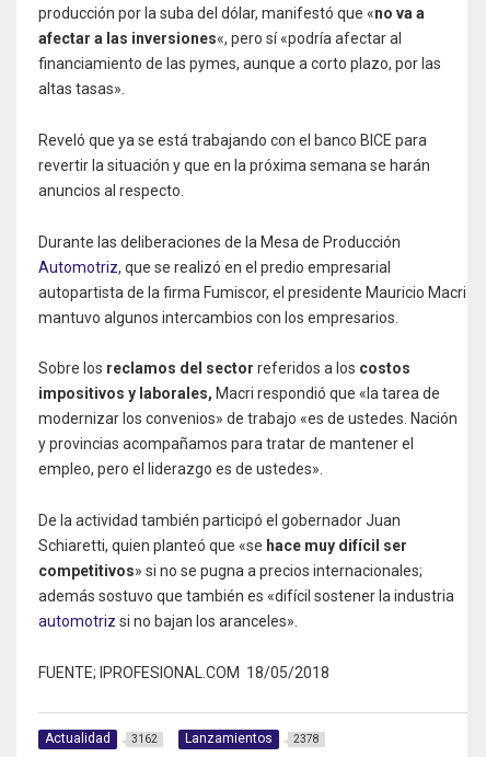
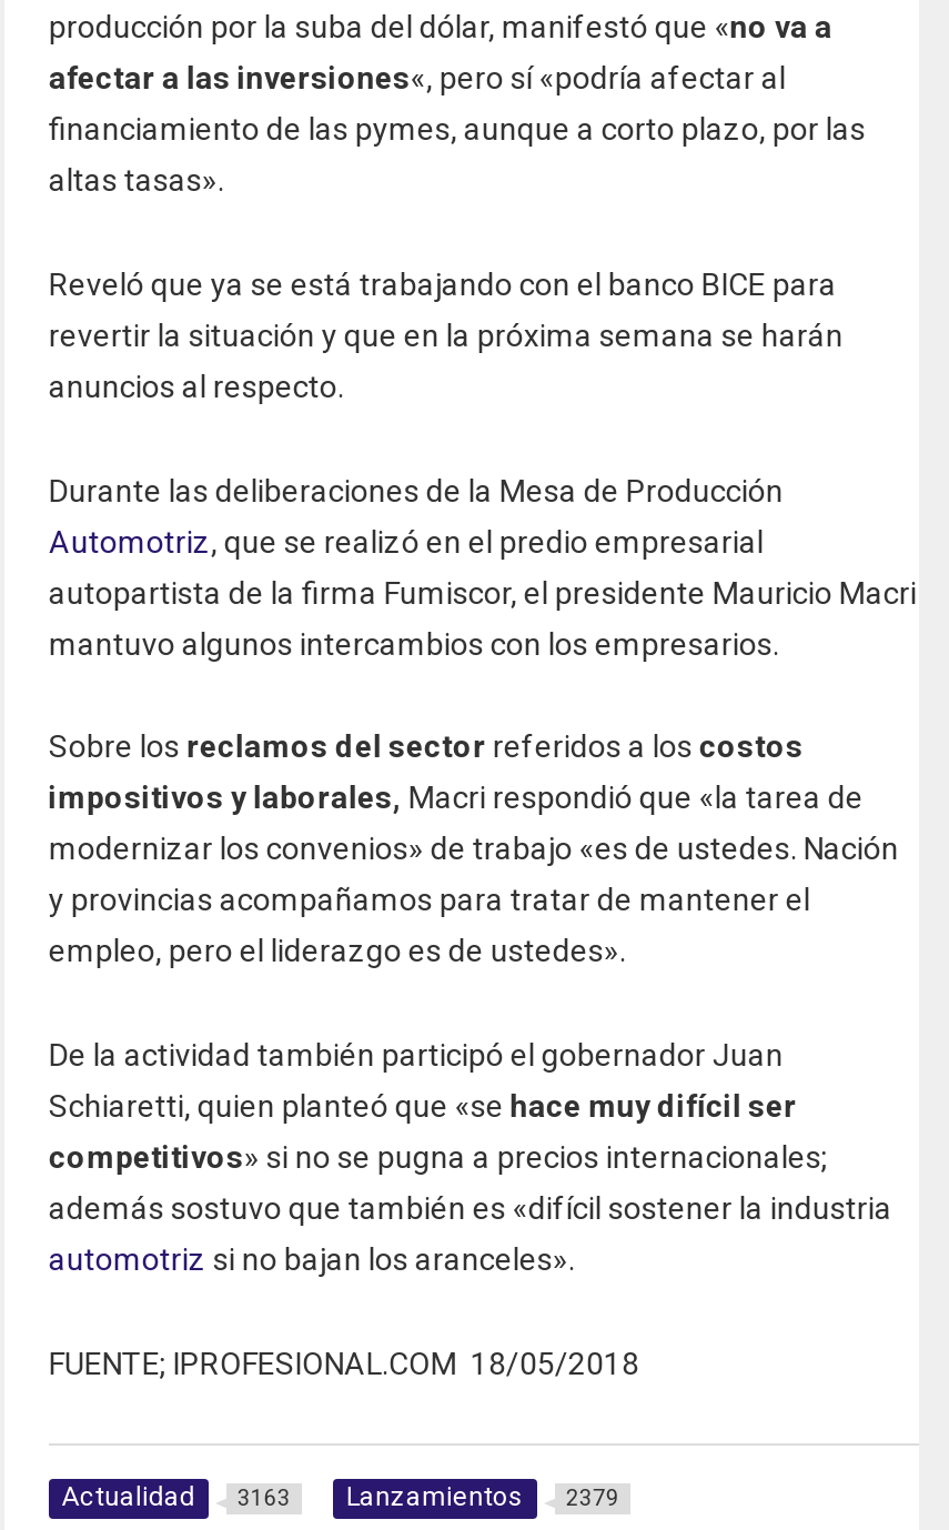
- Actualidad 3162
+ Actualidad 3163

- Lanzamientos 2378
+ Lanzamientos 2379
